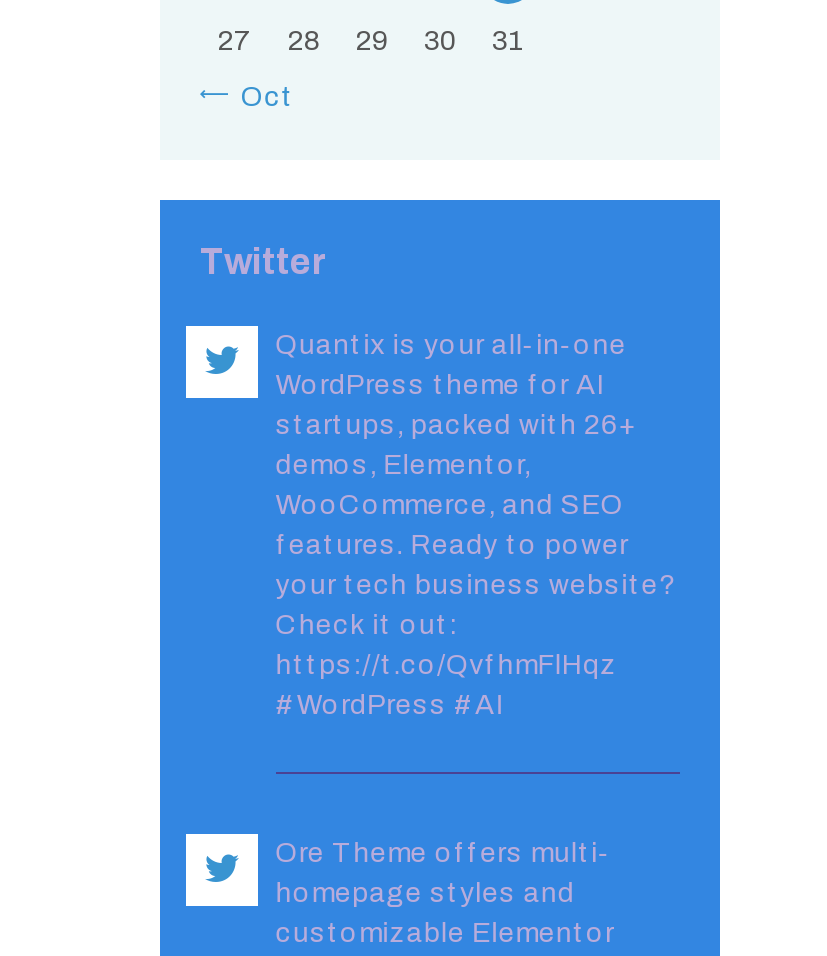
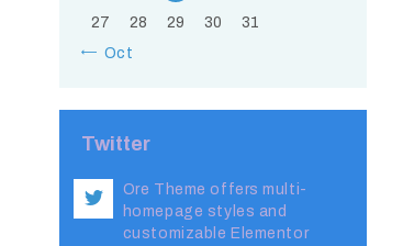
- Quantix is your all-in-one
- WordPress theme for AI
- startups, packed with 26+
- demos, Elementor,
- WooCommerce, and SEO
- features. Ready to power
- your tech business website?
- Check it out:
- https://t.co/QvfhmFlHqz
- #WordPress #AI
